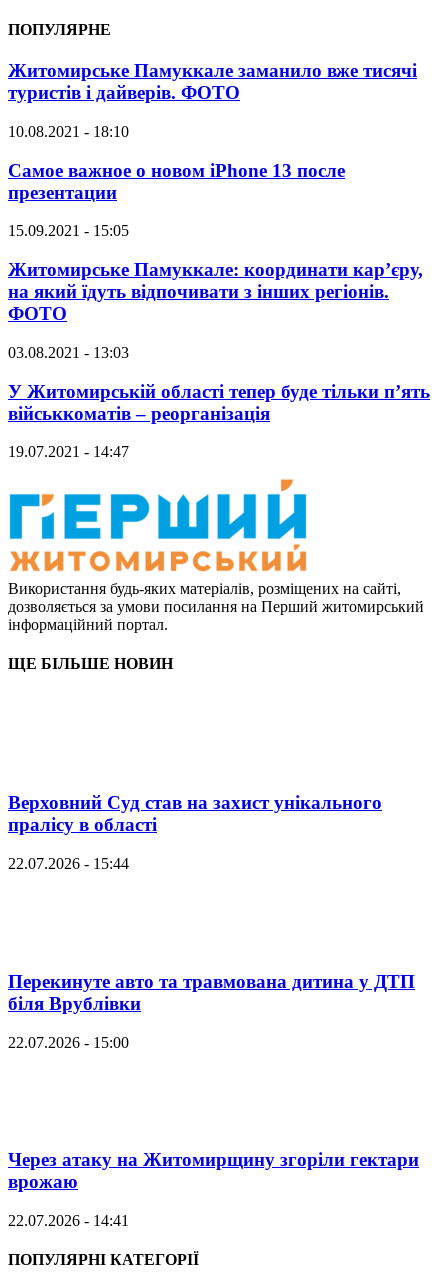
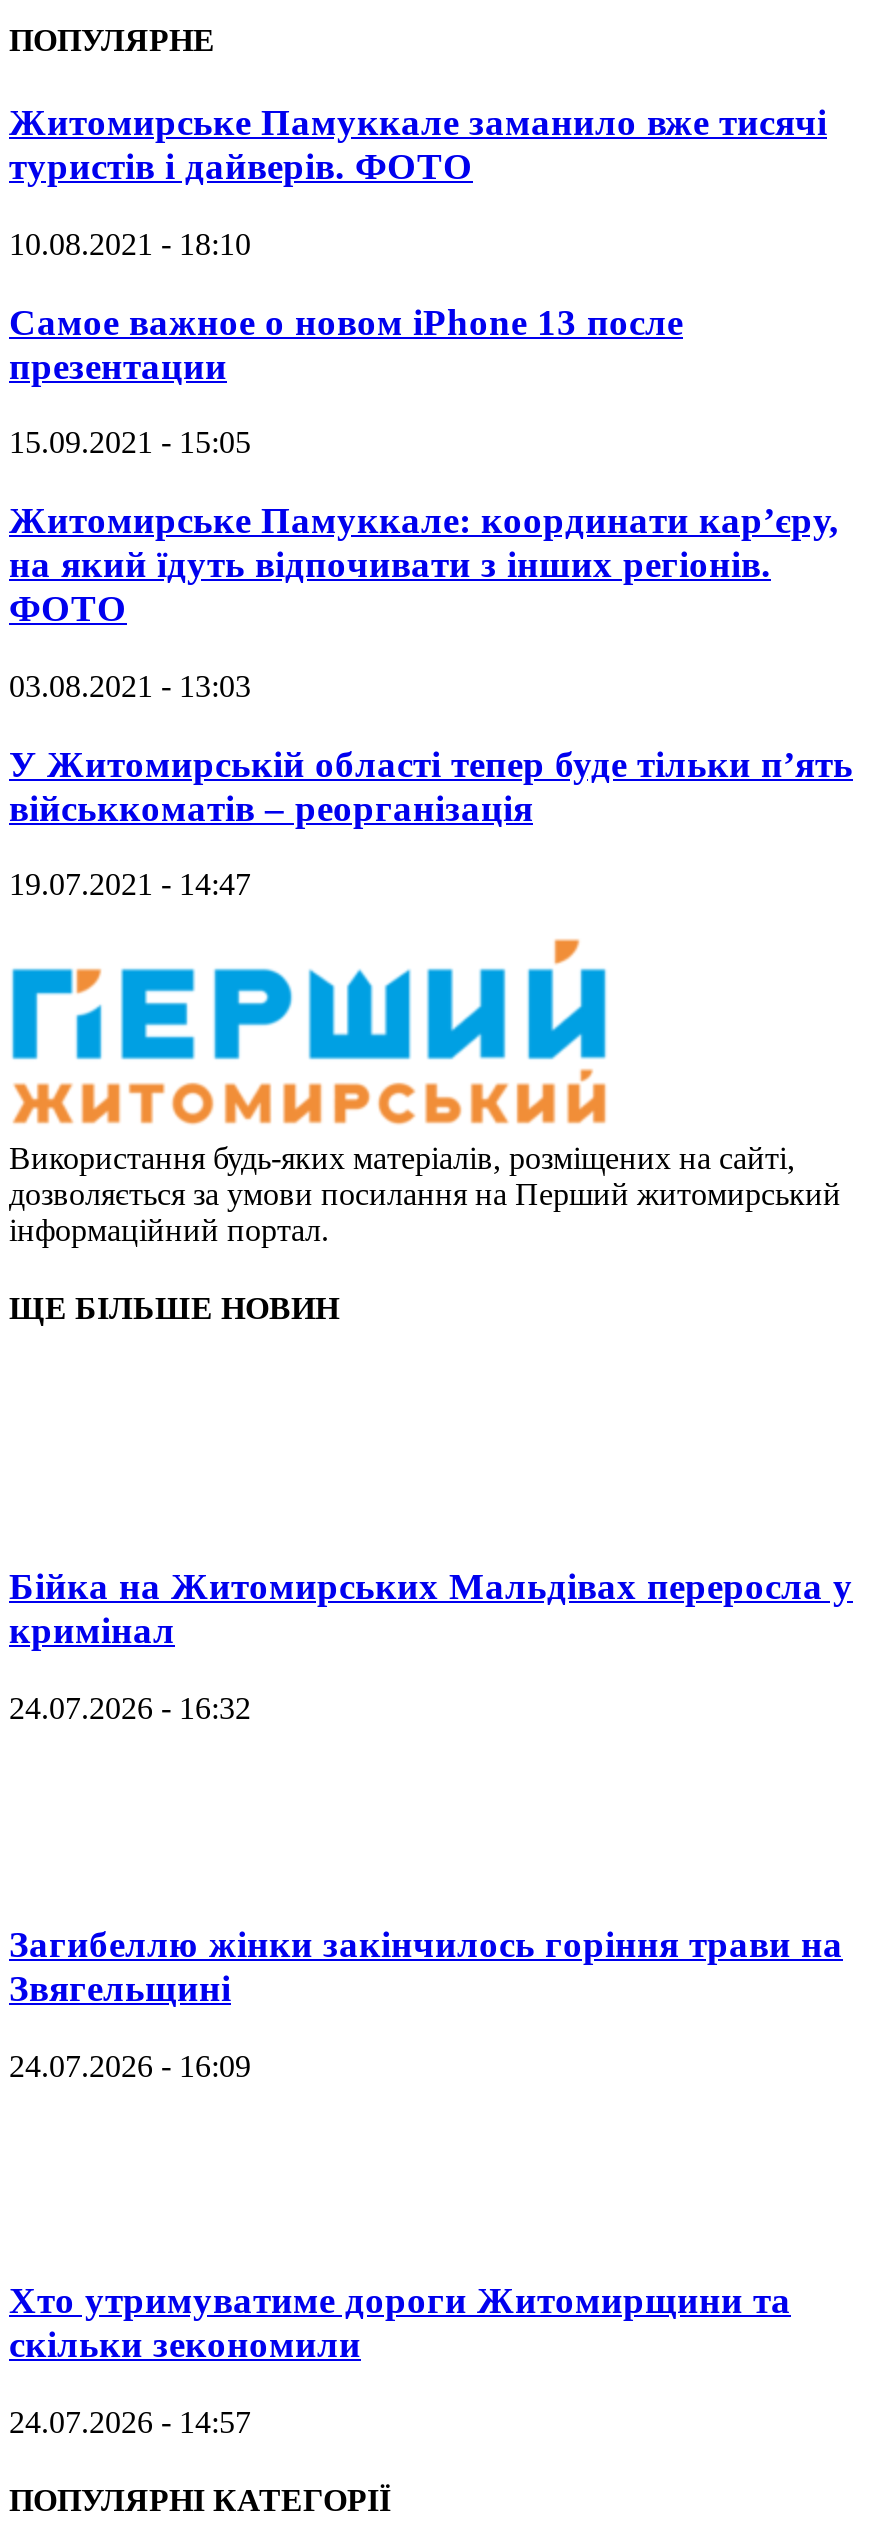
- Верховний Суд став на захист унікального
- пралісу в області
+ Бійка на Житомирських Мальдівах переросла у
+ кримінал

- 22.07.2026 - 15:44
+ 24.07.2026 - 16:32

- Перекинуте авто та травмована дитина у ДТП
- біля Врублівки
+ Загибеллю жінки закінчилось горіння трави на
+ Звягельщині

- 22.07.2026 - 15:00
+ 24.07.2026 - 16:09

- Через атаку на Житомирщину згоріли гектари
- врожаю
+ Хто утримуватиме дороги Житомирщини та
+ скільки зекономили

- 22.07.2026 - 14:41
+ 24.07.2026 - 14:57
